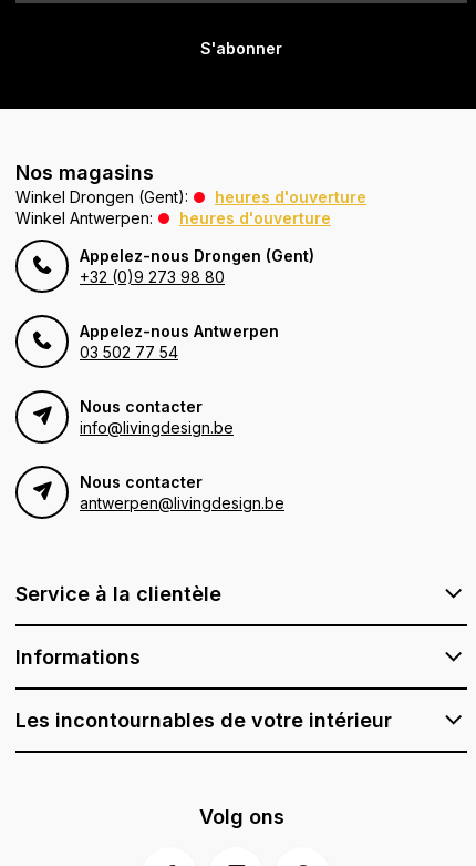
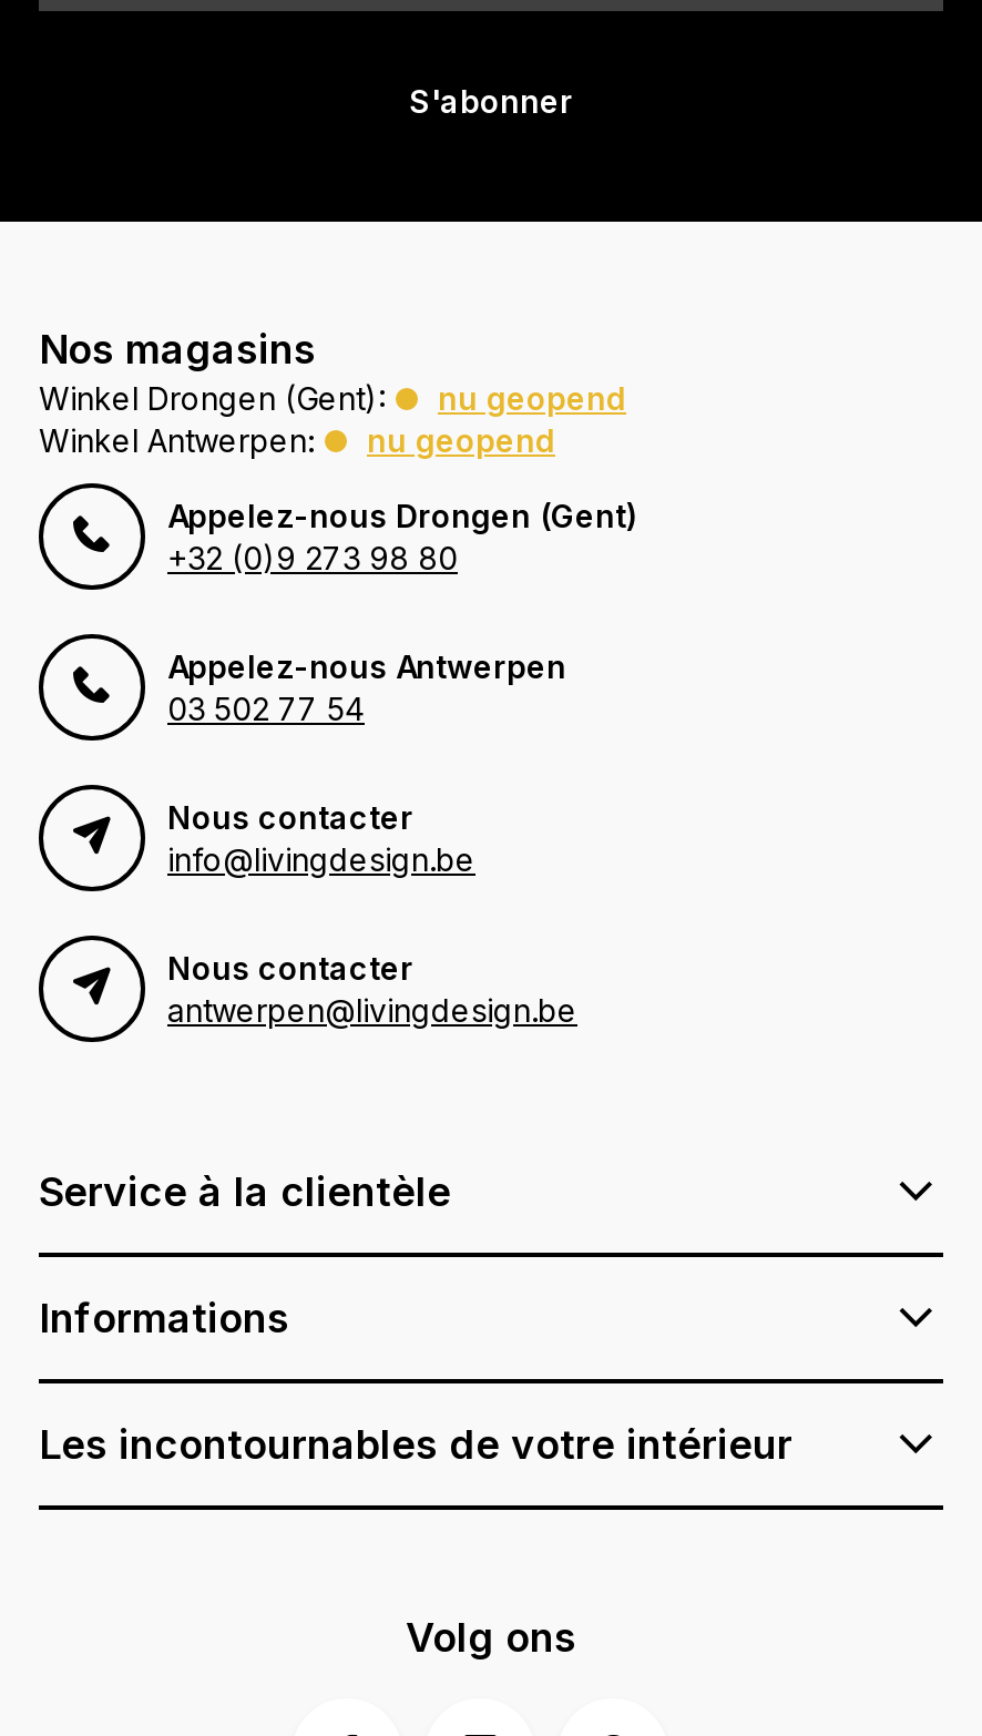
- heures d'ouverture
+ nu geopend

- heures d'ouverture
+ nu geopend
